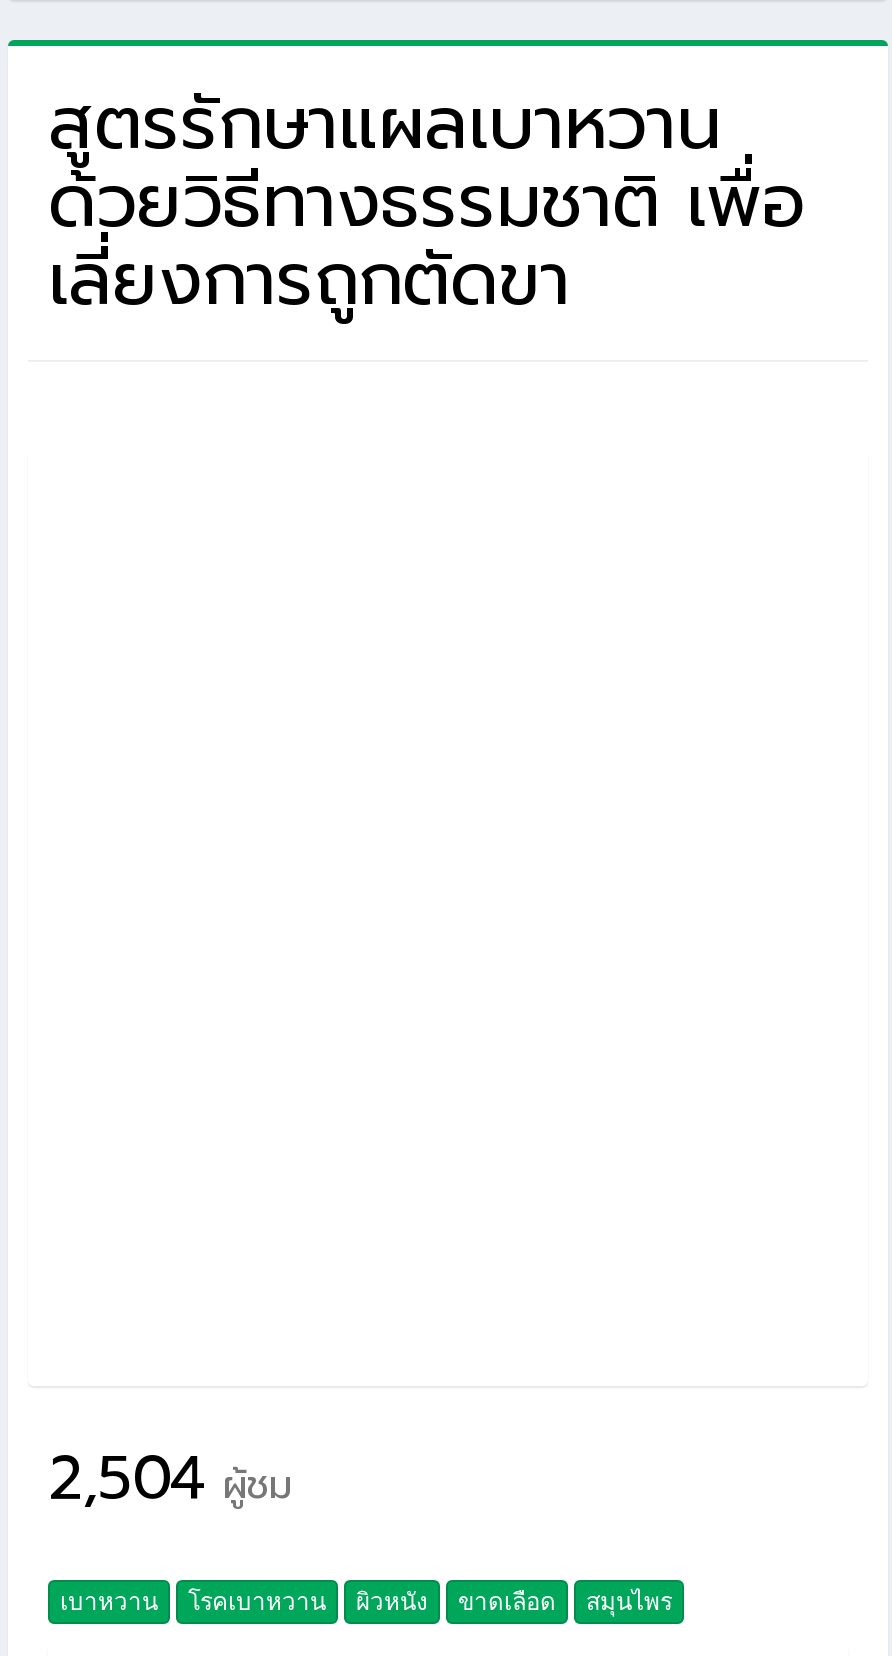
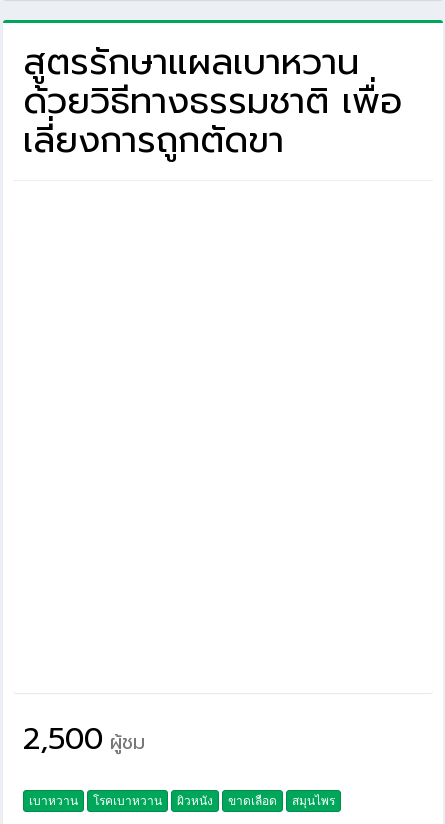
- 2,504ผู้ชม
+ 2,500ผู้ชม
